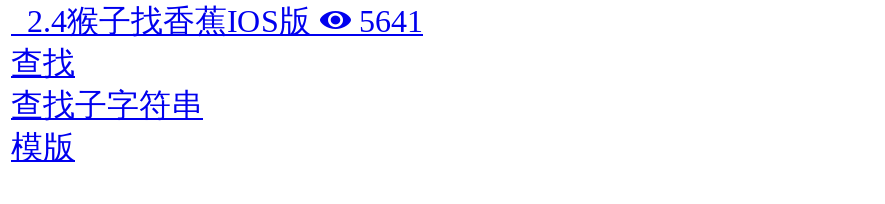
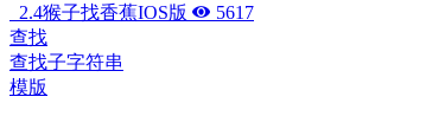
- 2.4猴子找香蕉IOS版 5641
+ 2.4猴子找香蕉IOS版 5617
